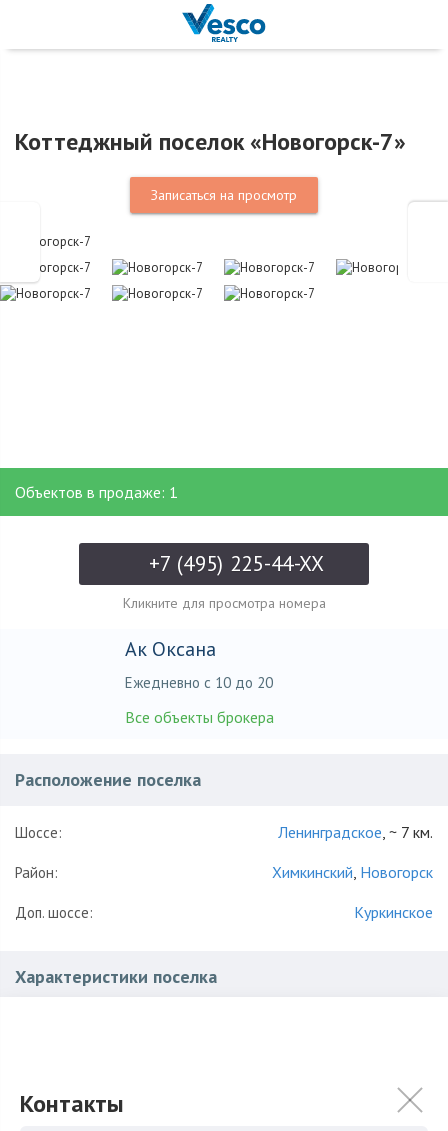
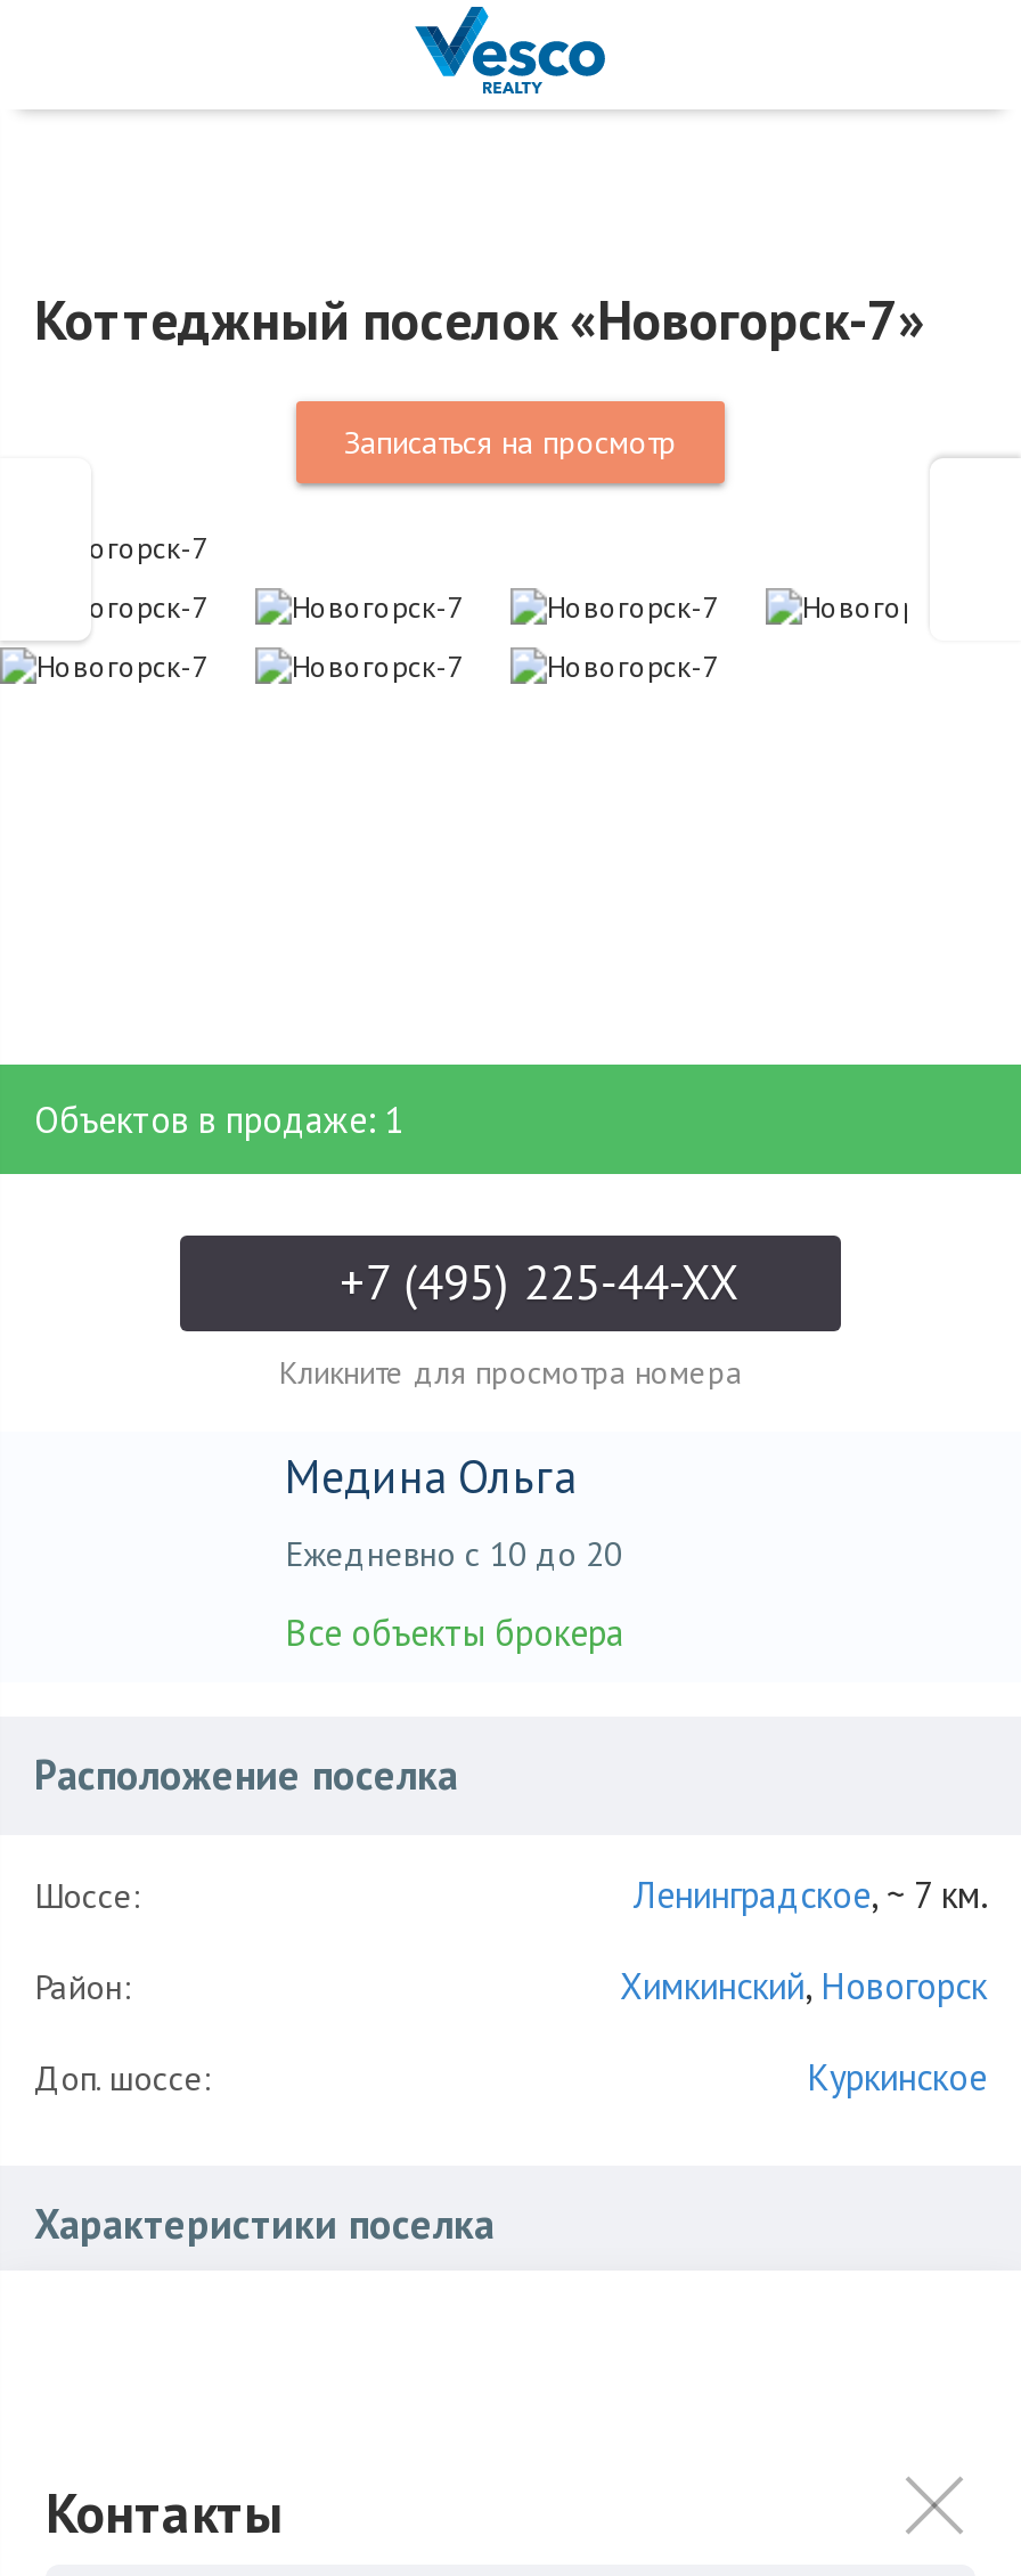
- Ак Оксана
+ Медина Ольга
